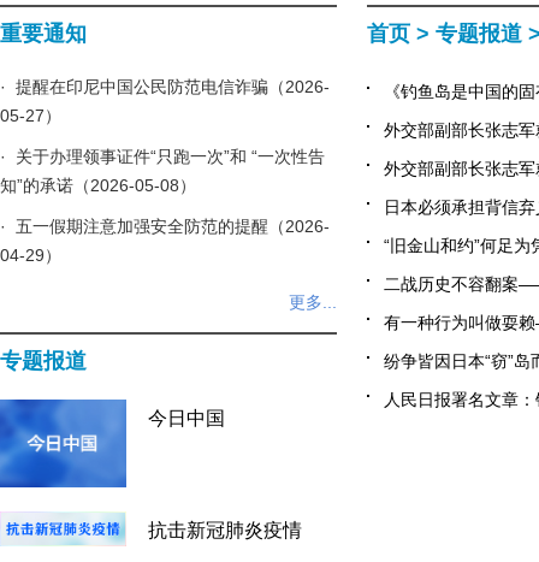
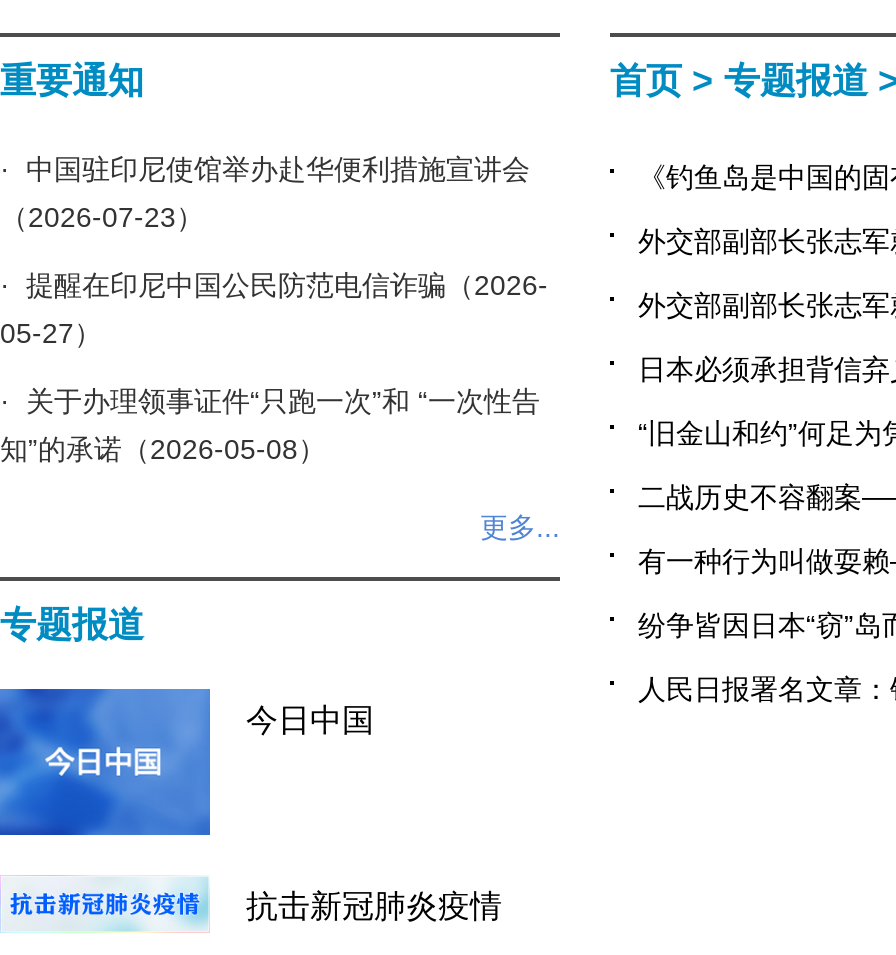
+ · 中国驻印尼使馆举办赴华便利措施宣讲会
+ （2026-07-23）

moved down: · 提醒在印尼中国公民防范电信诈骗（2026- | 05-27） | · 关于办理领事证件“只跑一次”和 “一次性告 | 知”的承诺（2026-05-08）

- · 五一假期注意加强安全防范的提醒（2026-
- 04-29）
